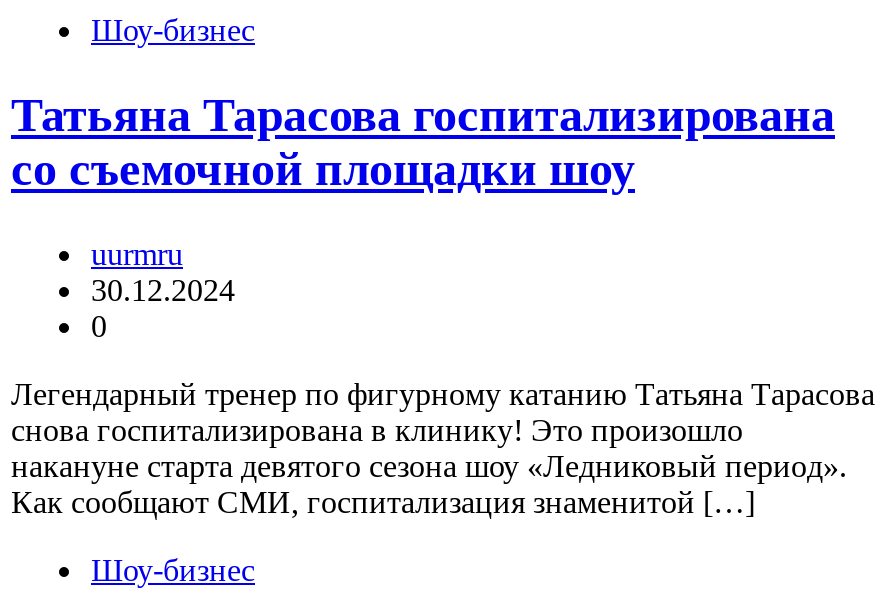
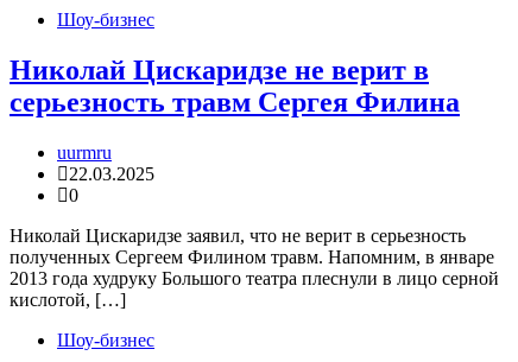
- Татьяна Тарасова госпитализирована
- со съемочной площадки шоу
+ Николай Цискаридзе не верит в
+ серьезность травм Сергея Филина

- 30.12.2024
+ 22.03.2025

- Легендарный тренер по фигурному катанию Татьяна Тарасова
- снова госпитализирована в клинику! Это произошло
- накануне старта девятого сезона шоу «Ледниковый период».
- Как сообщают СМИ, госпитализация знаменитой […]
+ Николай Цискаридзе заявил, что не верит в серьезность
+ полученных Сергеем Филином травм. Напомним, в январе
+ 2013 года худруку Большого театра плеснули в лицо серной
+ кислотой, […]
